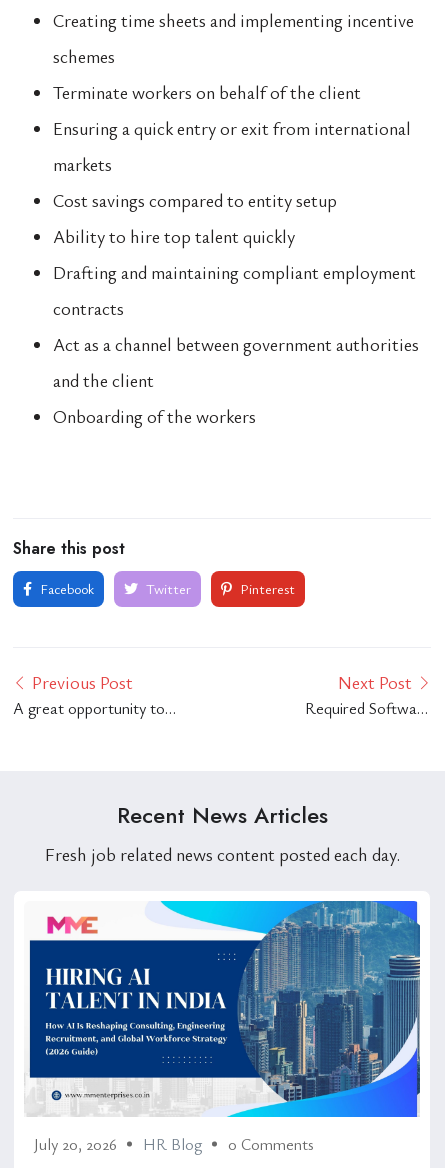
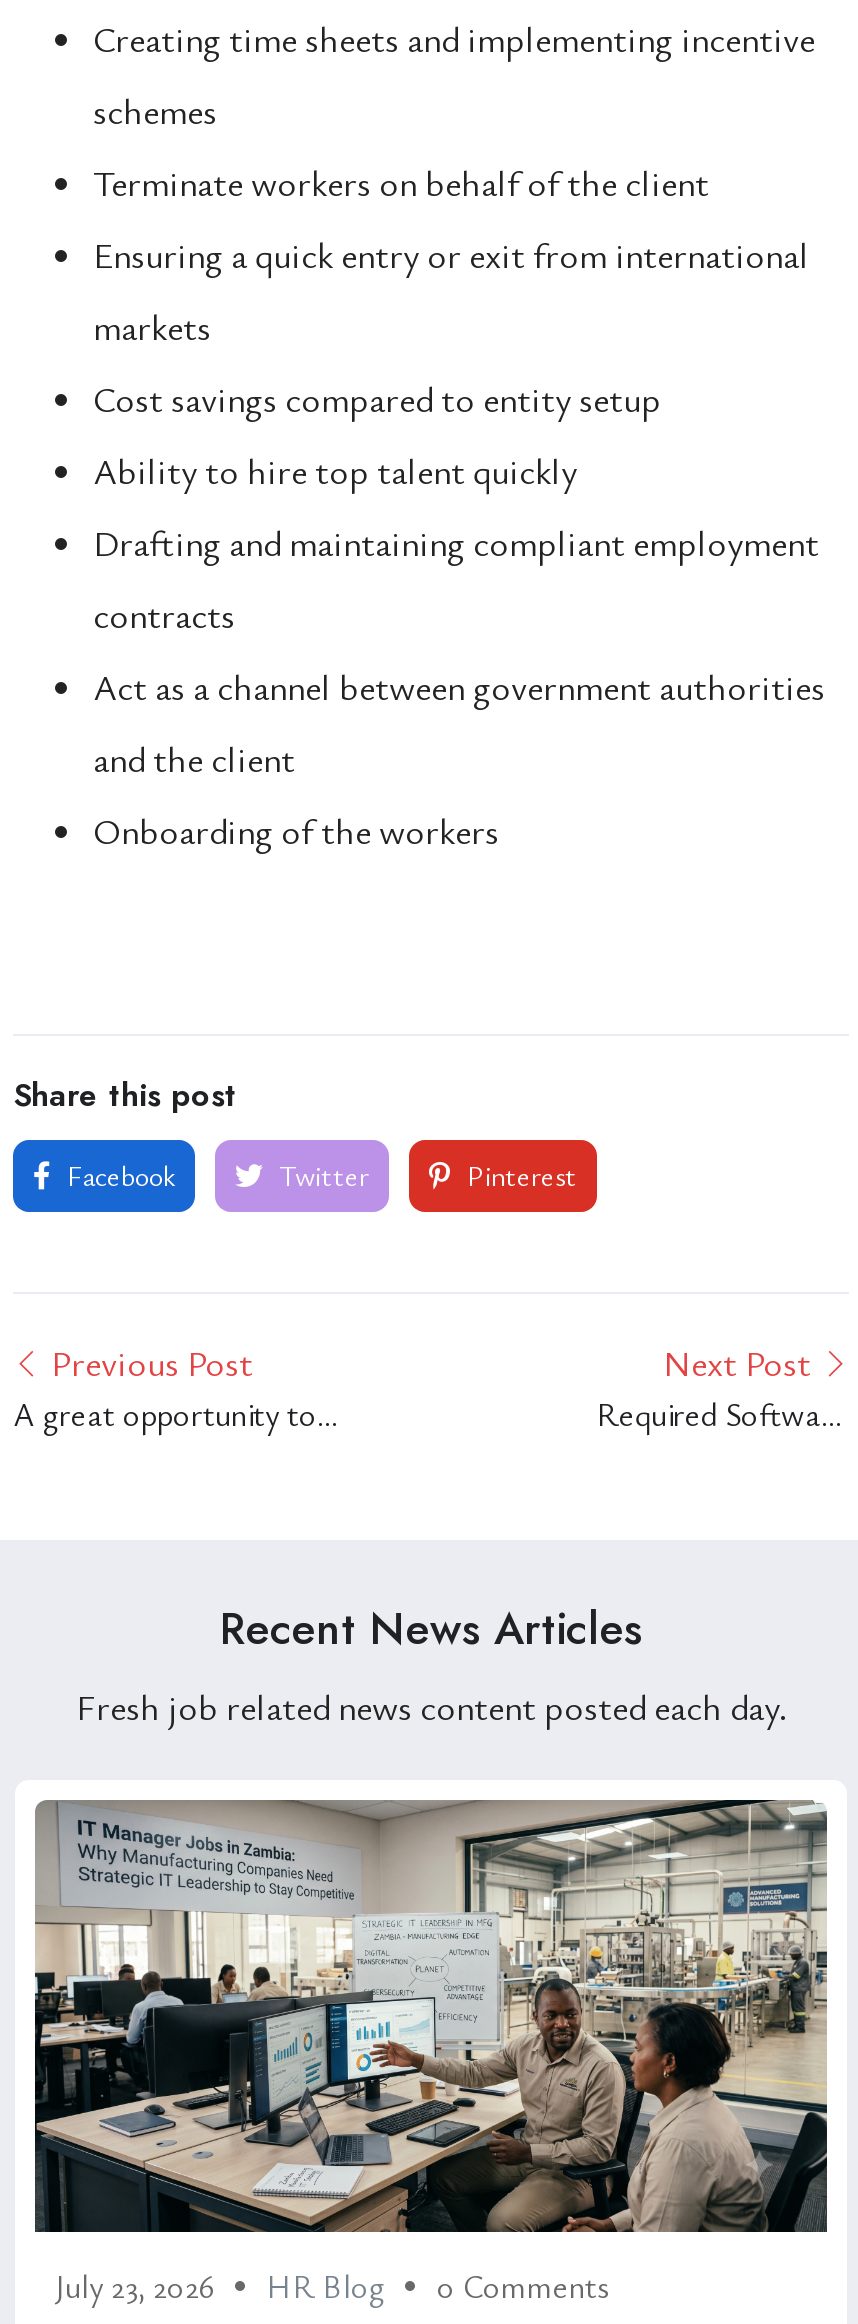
- [image]
- July 20, 2026
+ [image]
+ July 23, 2026
